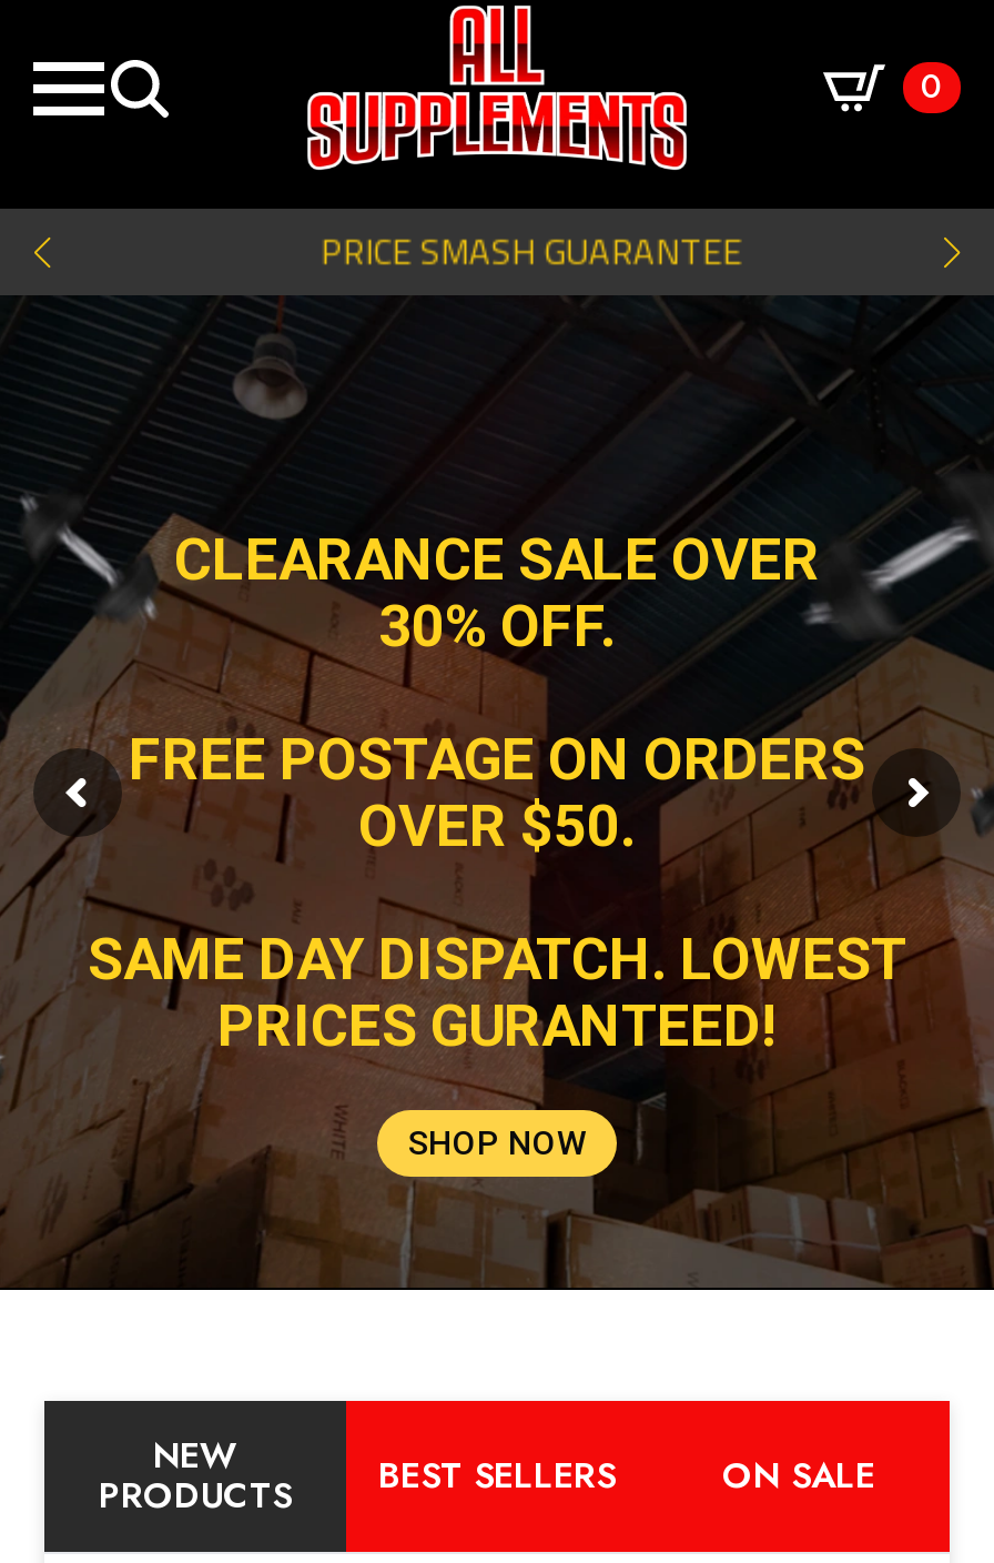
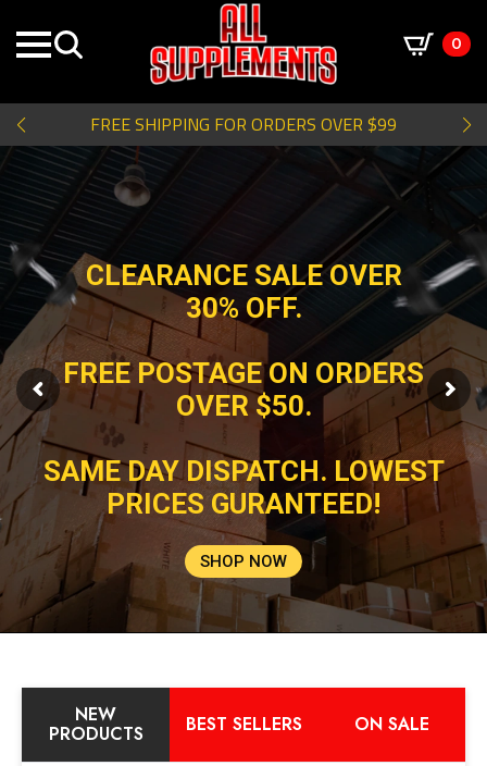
- PRICE SMASH GUARANTEE
+ FREE SHIPPING FOR ORDERS OVER $99
